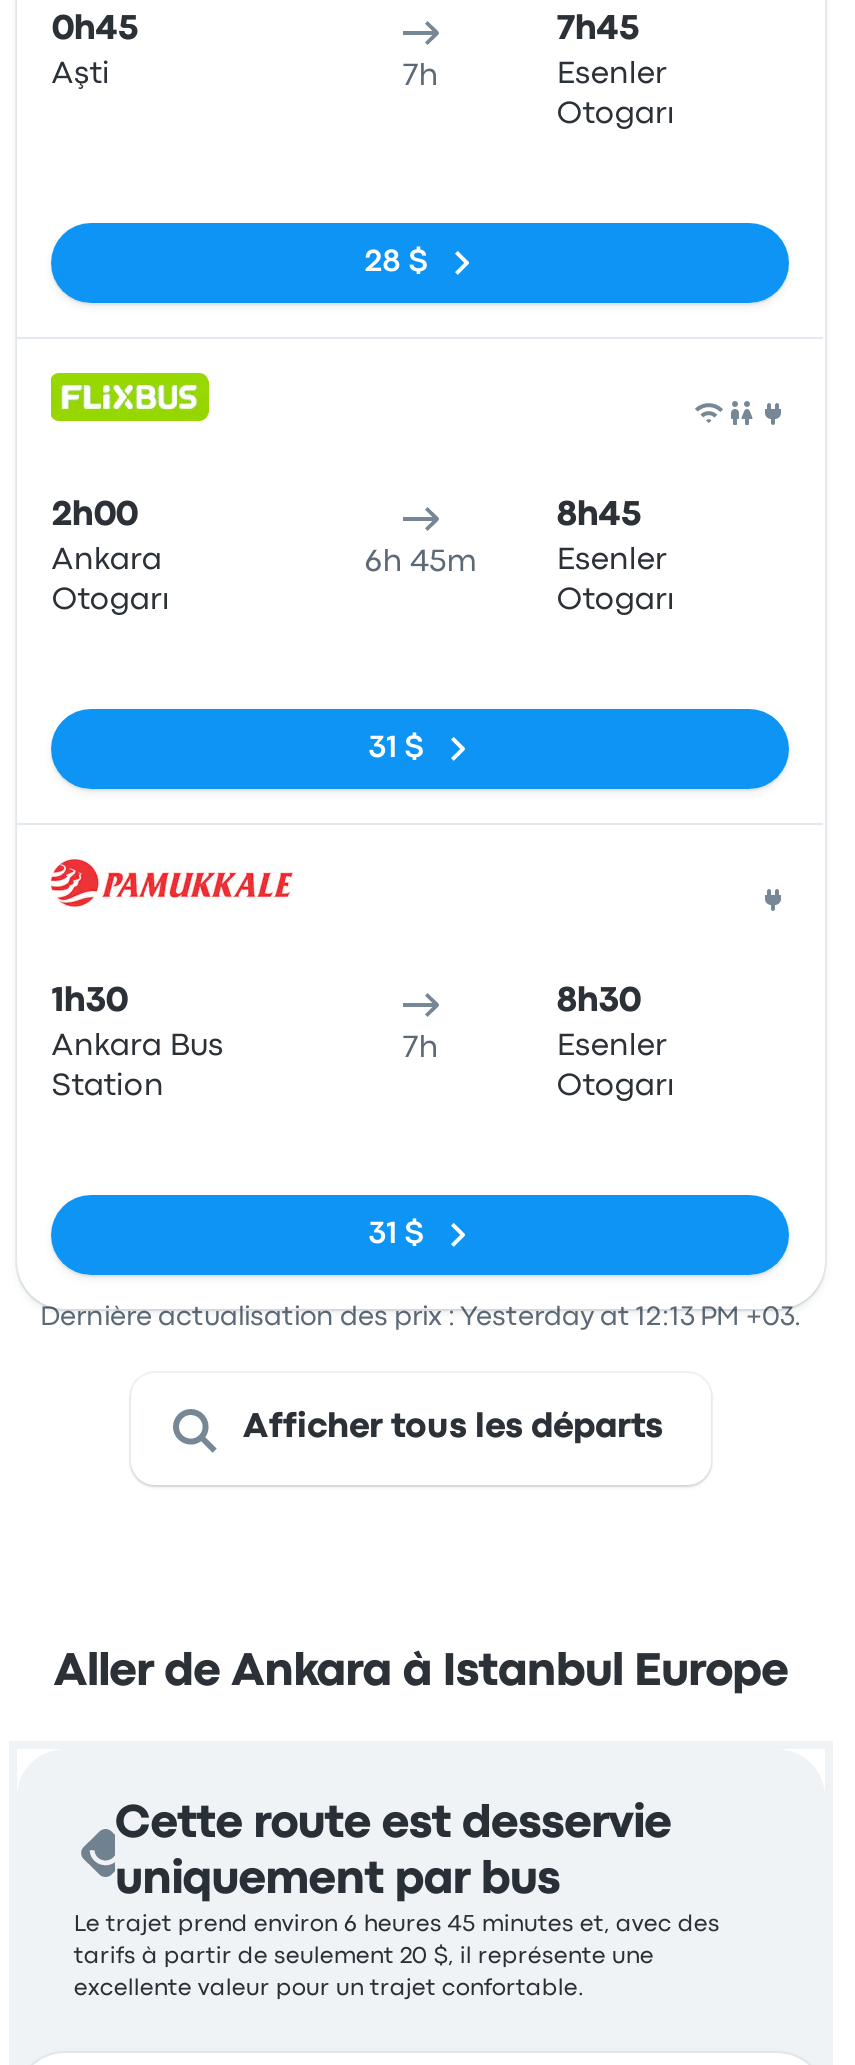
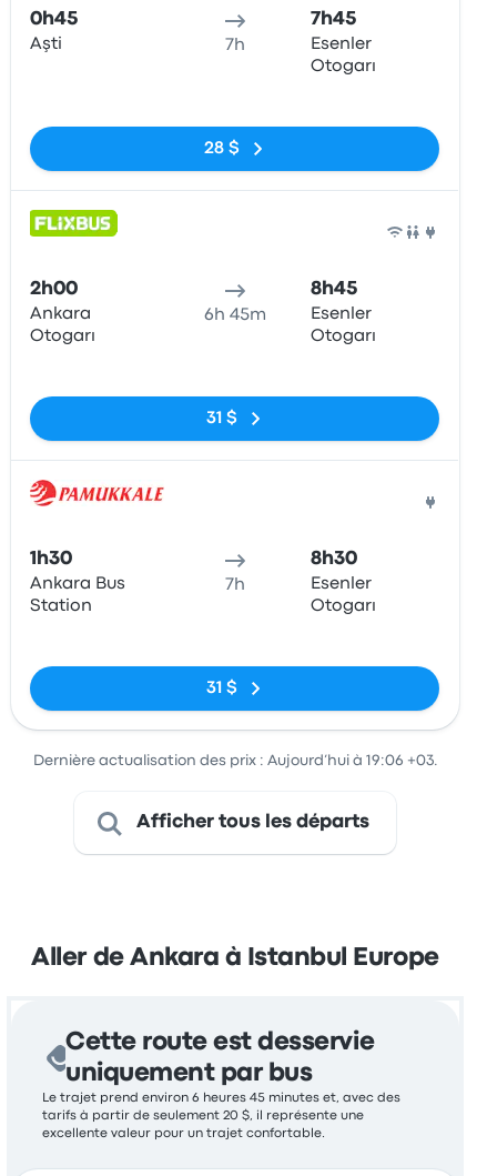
- Dernière actualisation des prix : Yesterday at 12:13 PM +03.
+ Dernière actualisation des prix : Aujourd’hui à 19:06 +03.
